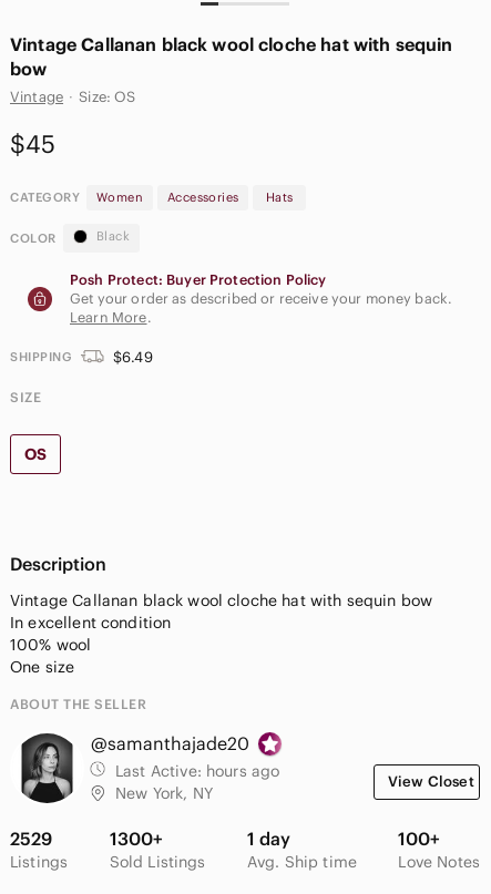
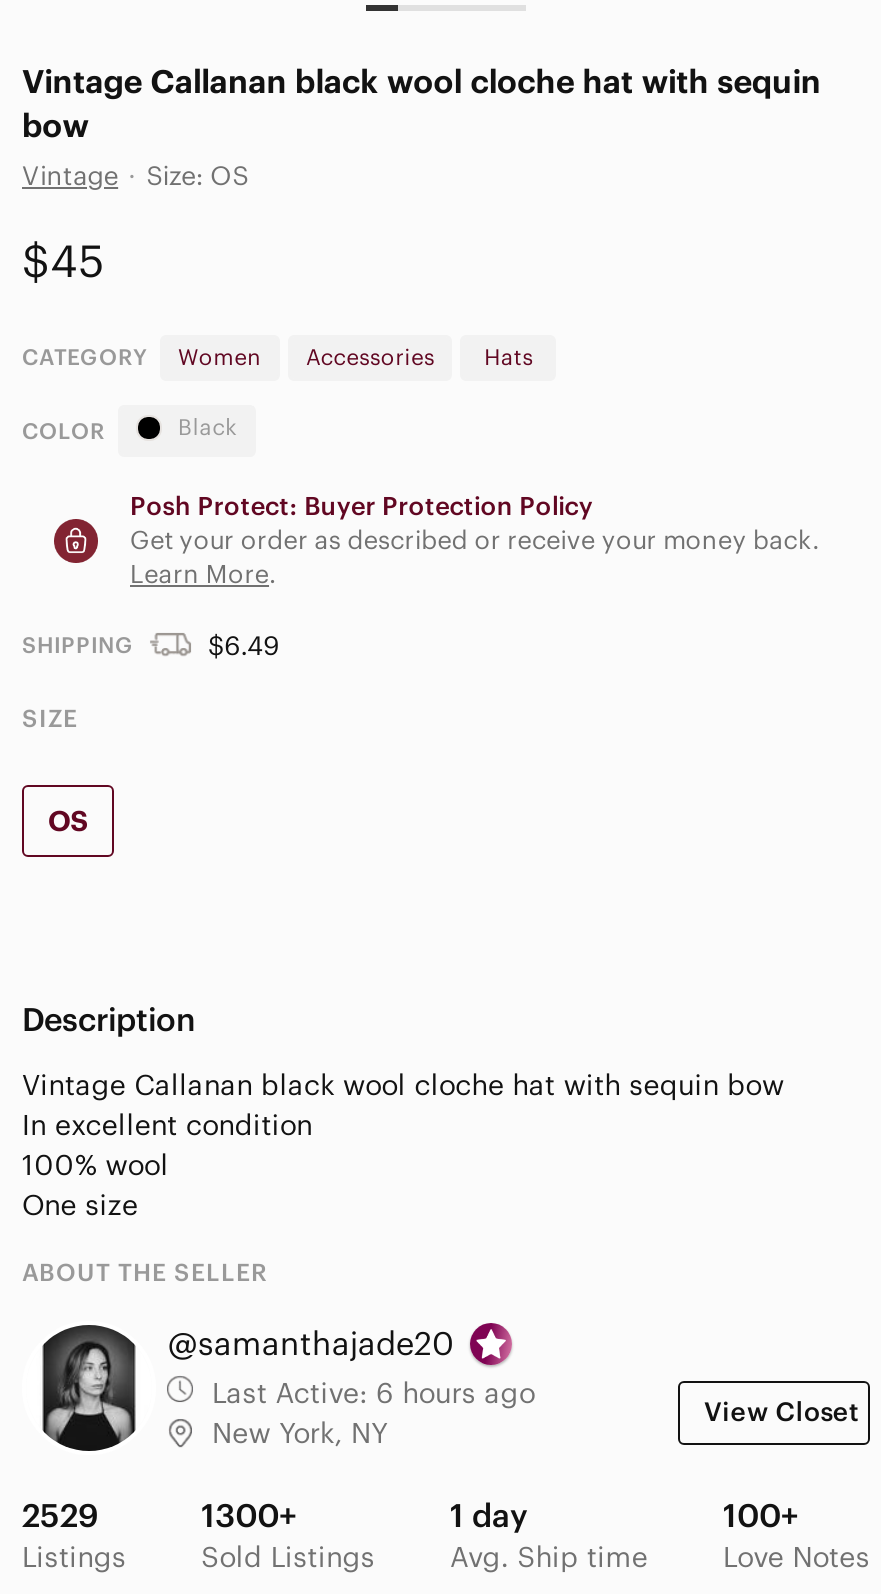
- Last Active: hours ago
+ Last Active: 6 hours ago
